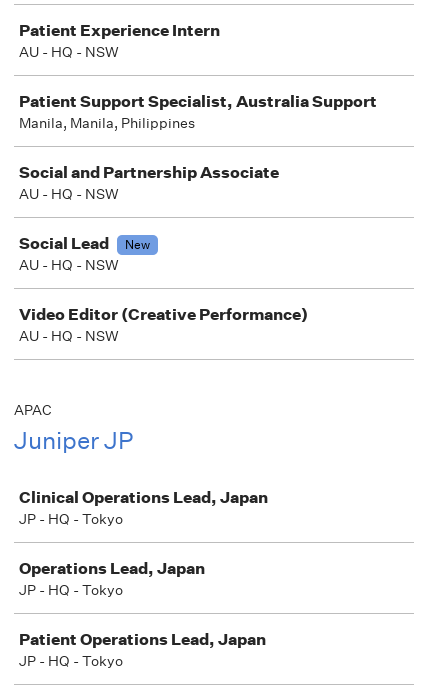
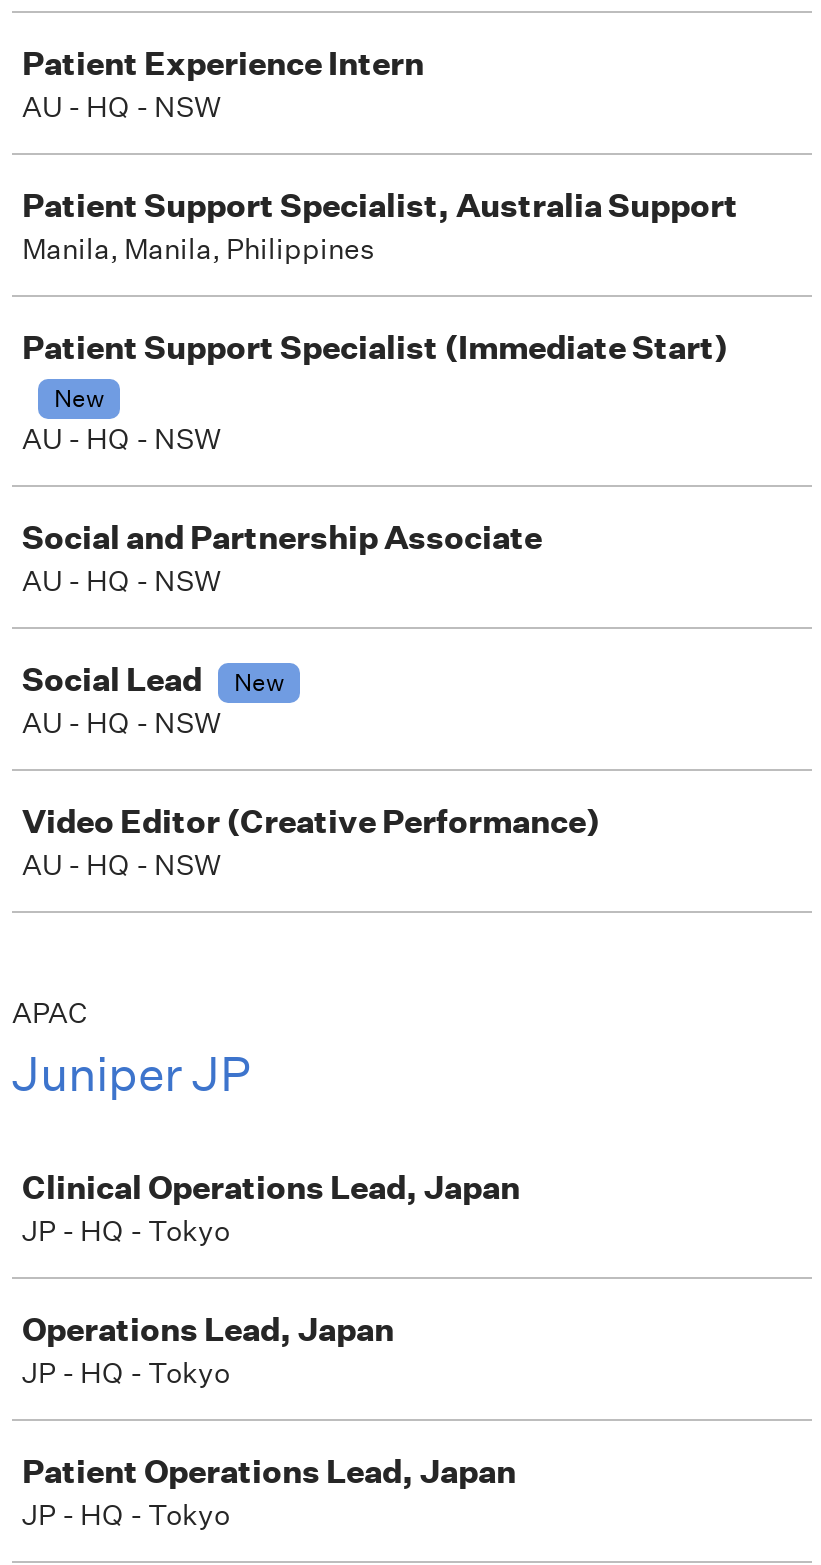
+ Patient Support Specialist (Immediate Start)
+ New
+ AU - HQ - NSW
